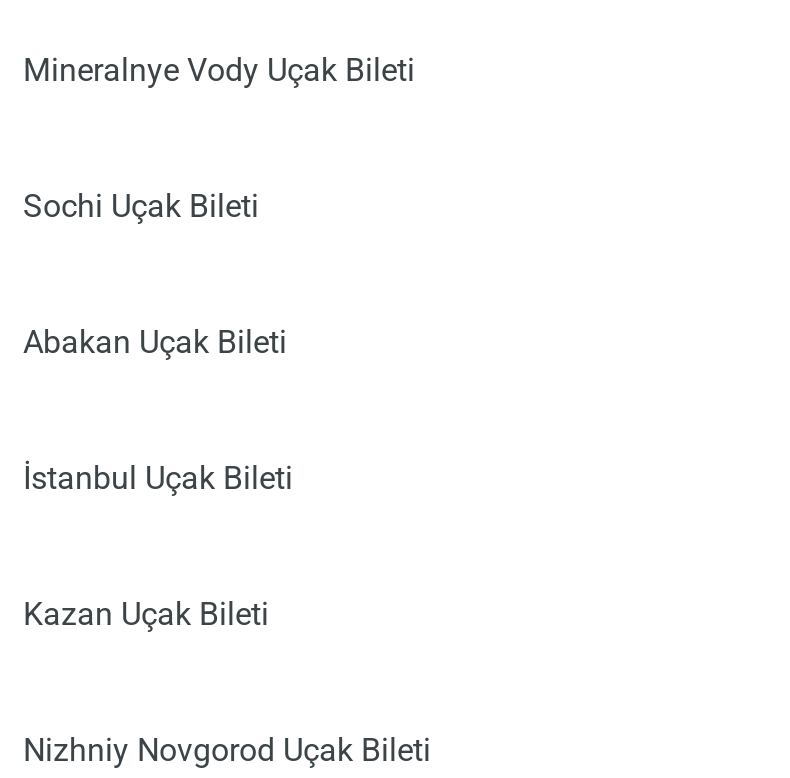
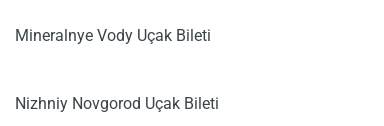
- Sochi Uçak Bileti

- Abakan Uçak Bileti

- İstanbul Uçak Bileti

- Kazan Uçak Bileti
